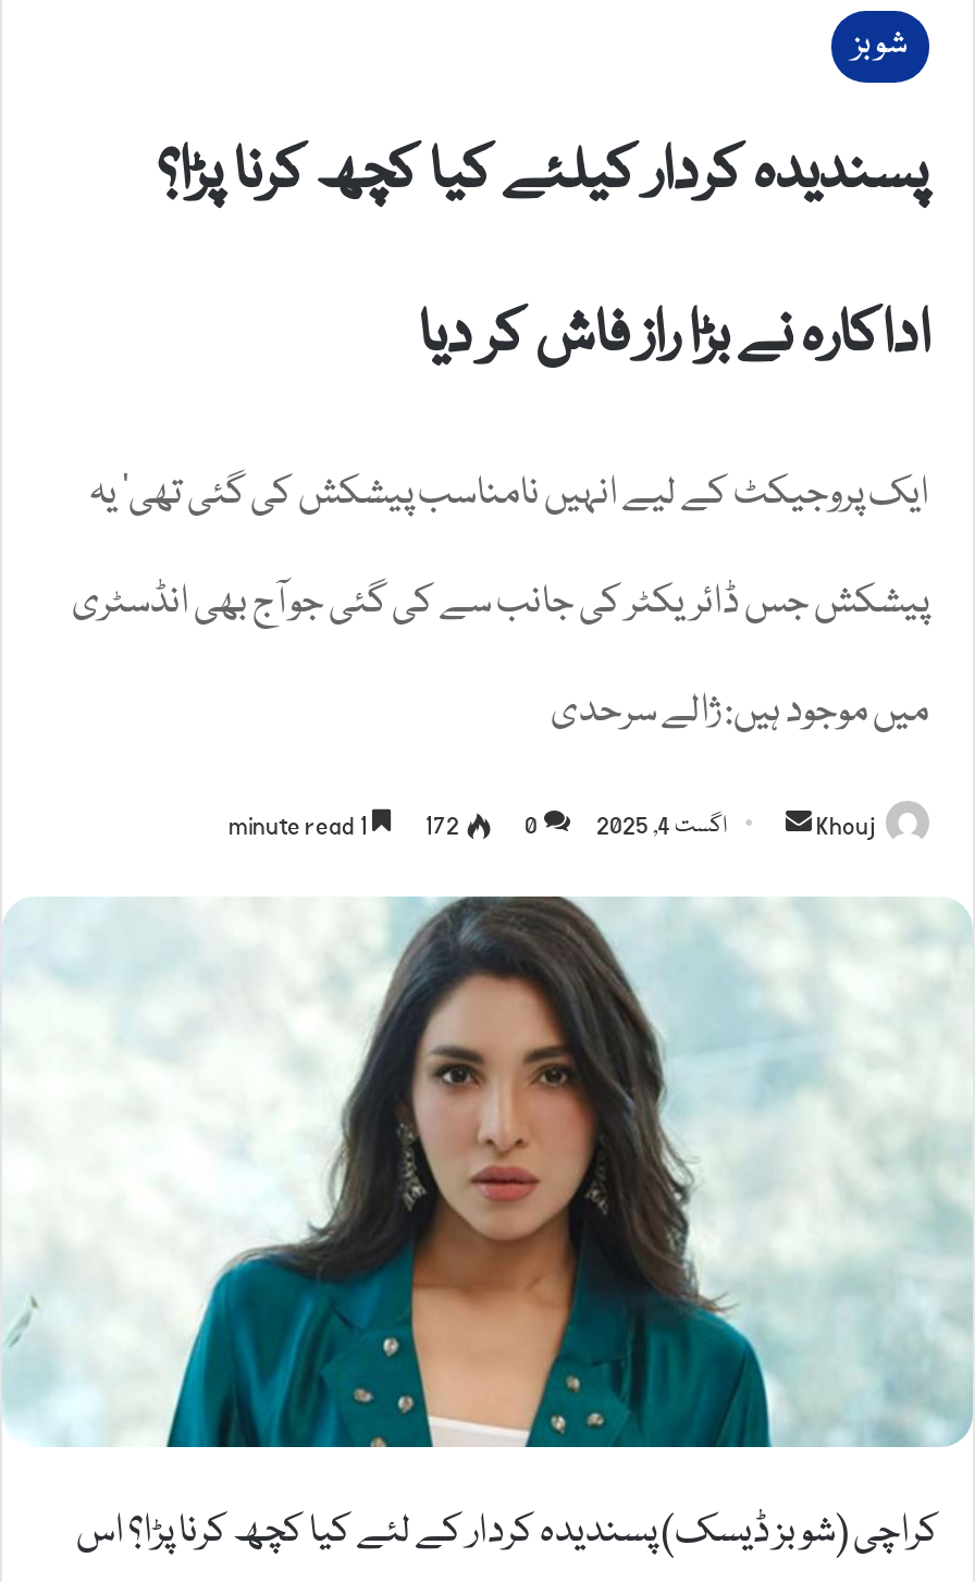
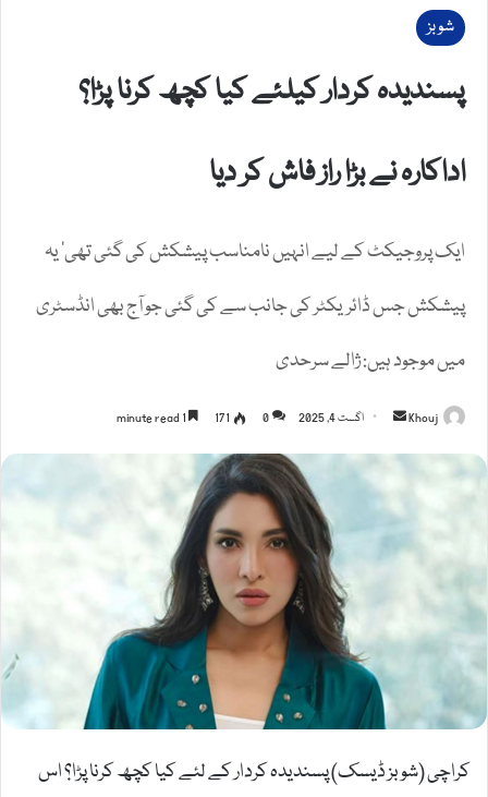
- 172 0
+ 171 0
